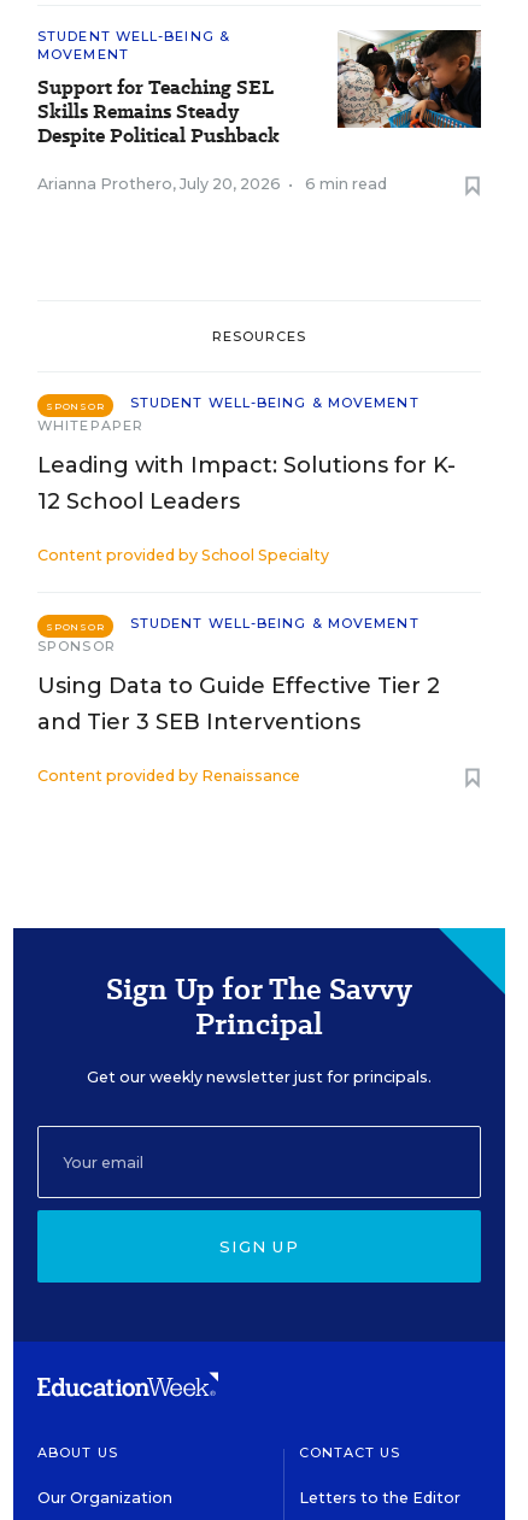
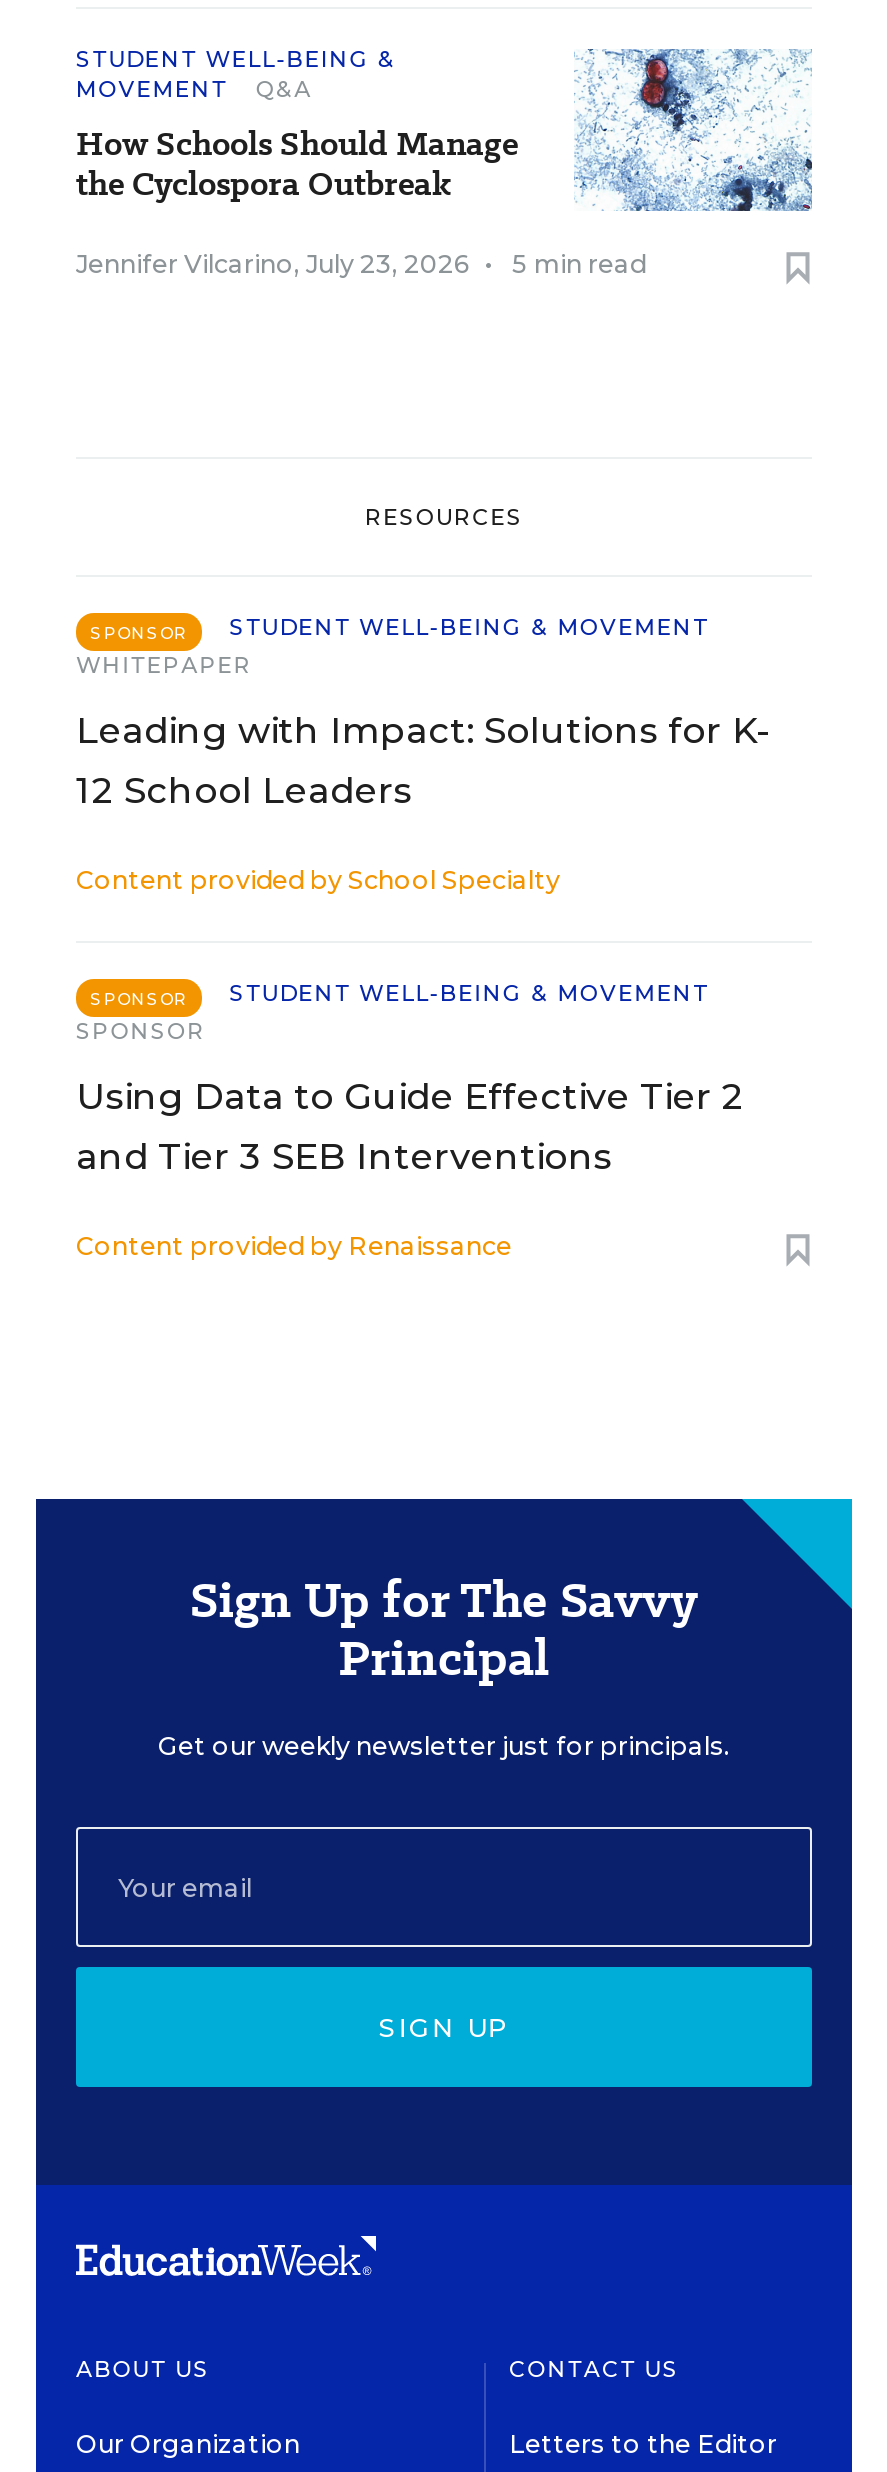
- [image]
- Arianna Prothero, July 20, 2026 •
- 6 min read
+ [image]
+ Jennifer Vilcarino, July 23, 2026 •
+ 5 min read

- Support for Teaching SEL
- Skills Remains Steady
- Despite Political Pushback
+ Q&A
+ How Schools Should Manage
+ the Cyclospora Outbreak
